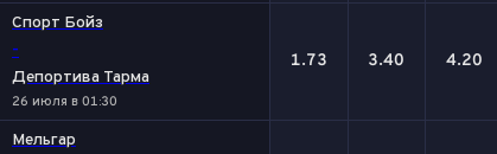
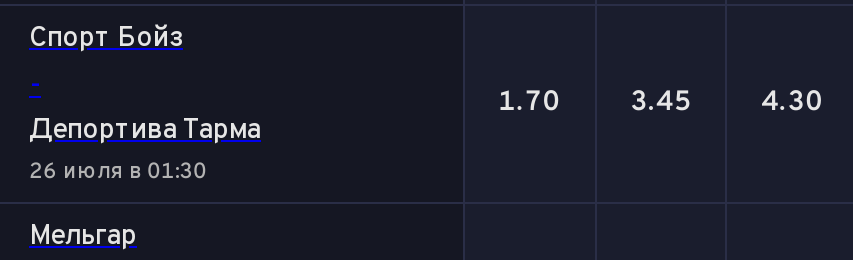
- 1.73
+ 1.70

- 3.40
+ 3.45

- 4.20
+ 4.30
